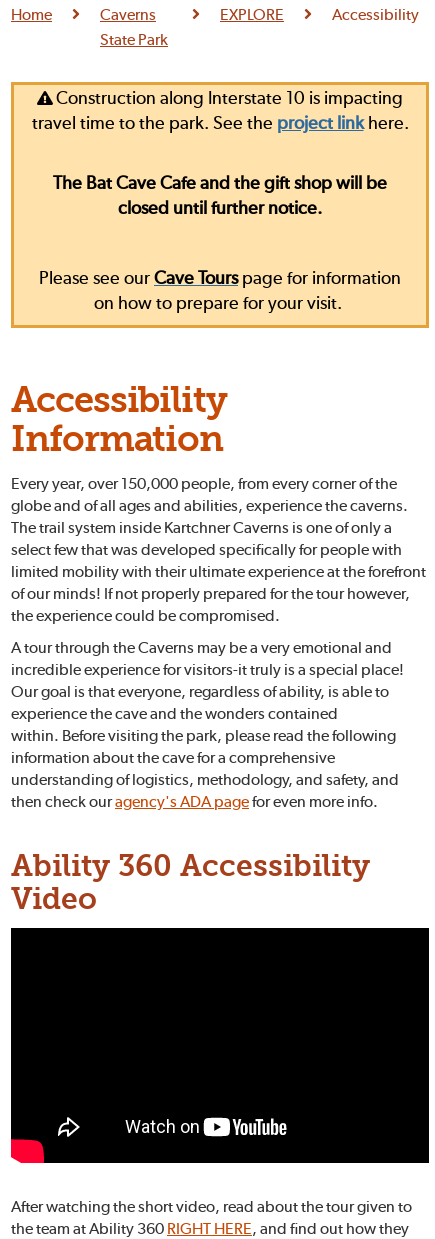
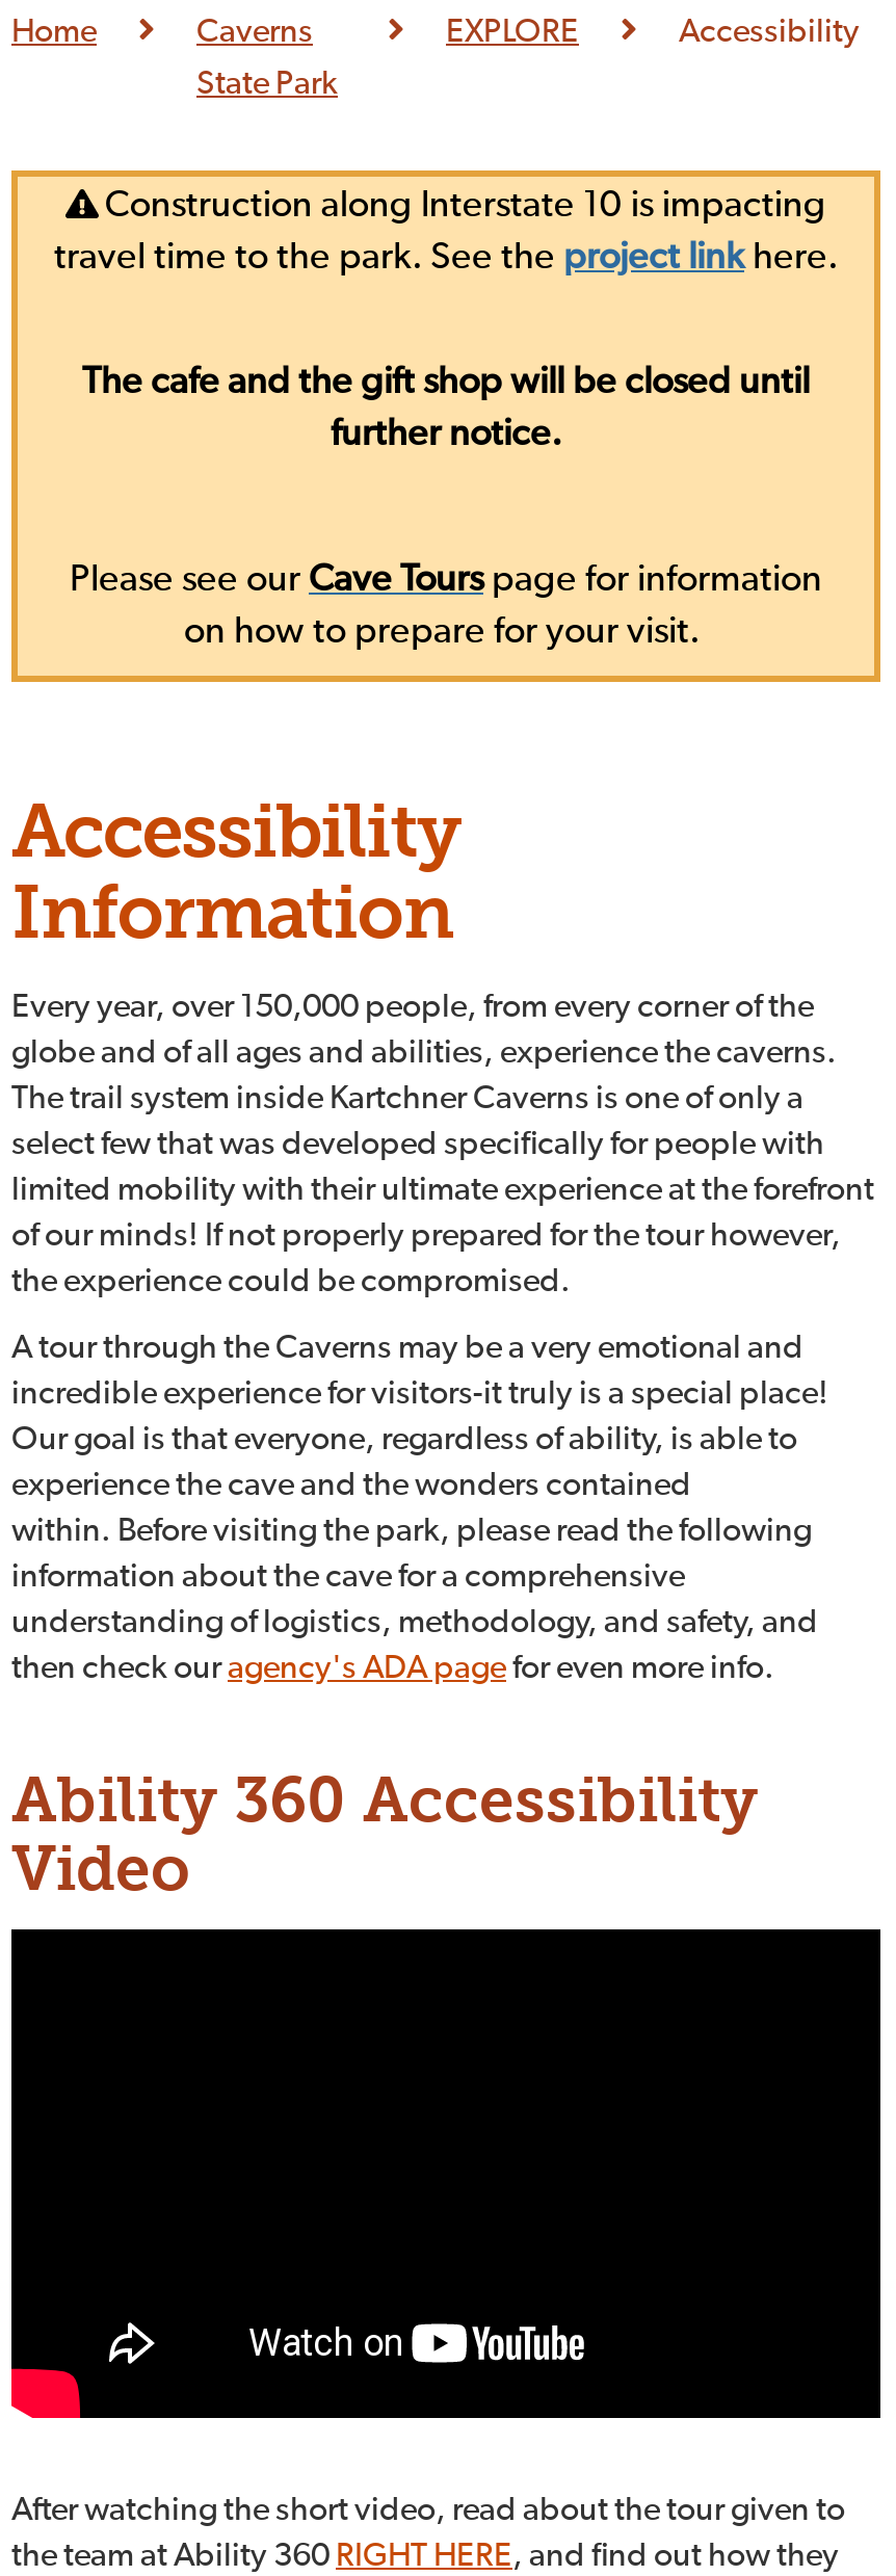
- The Bat Cave Cafe and the gift shop will be
- closed until further notice.
+ The cafe and the gift shop will be closed until
+ further notice.
